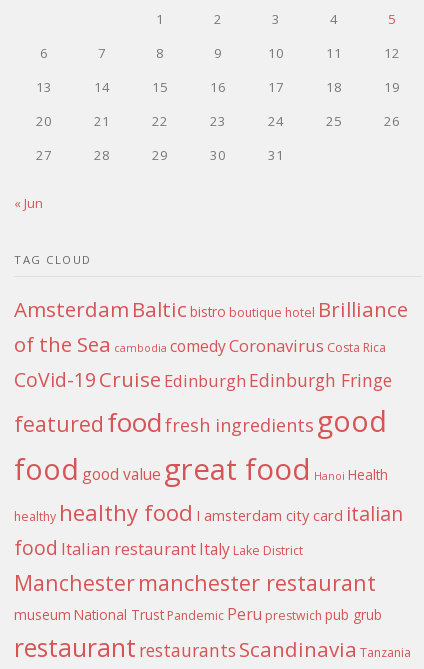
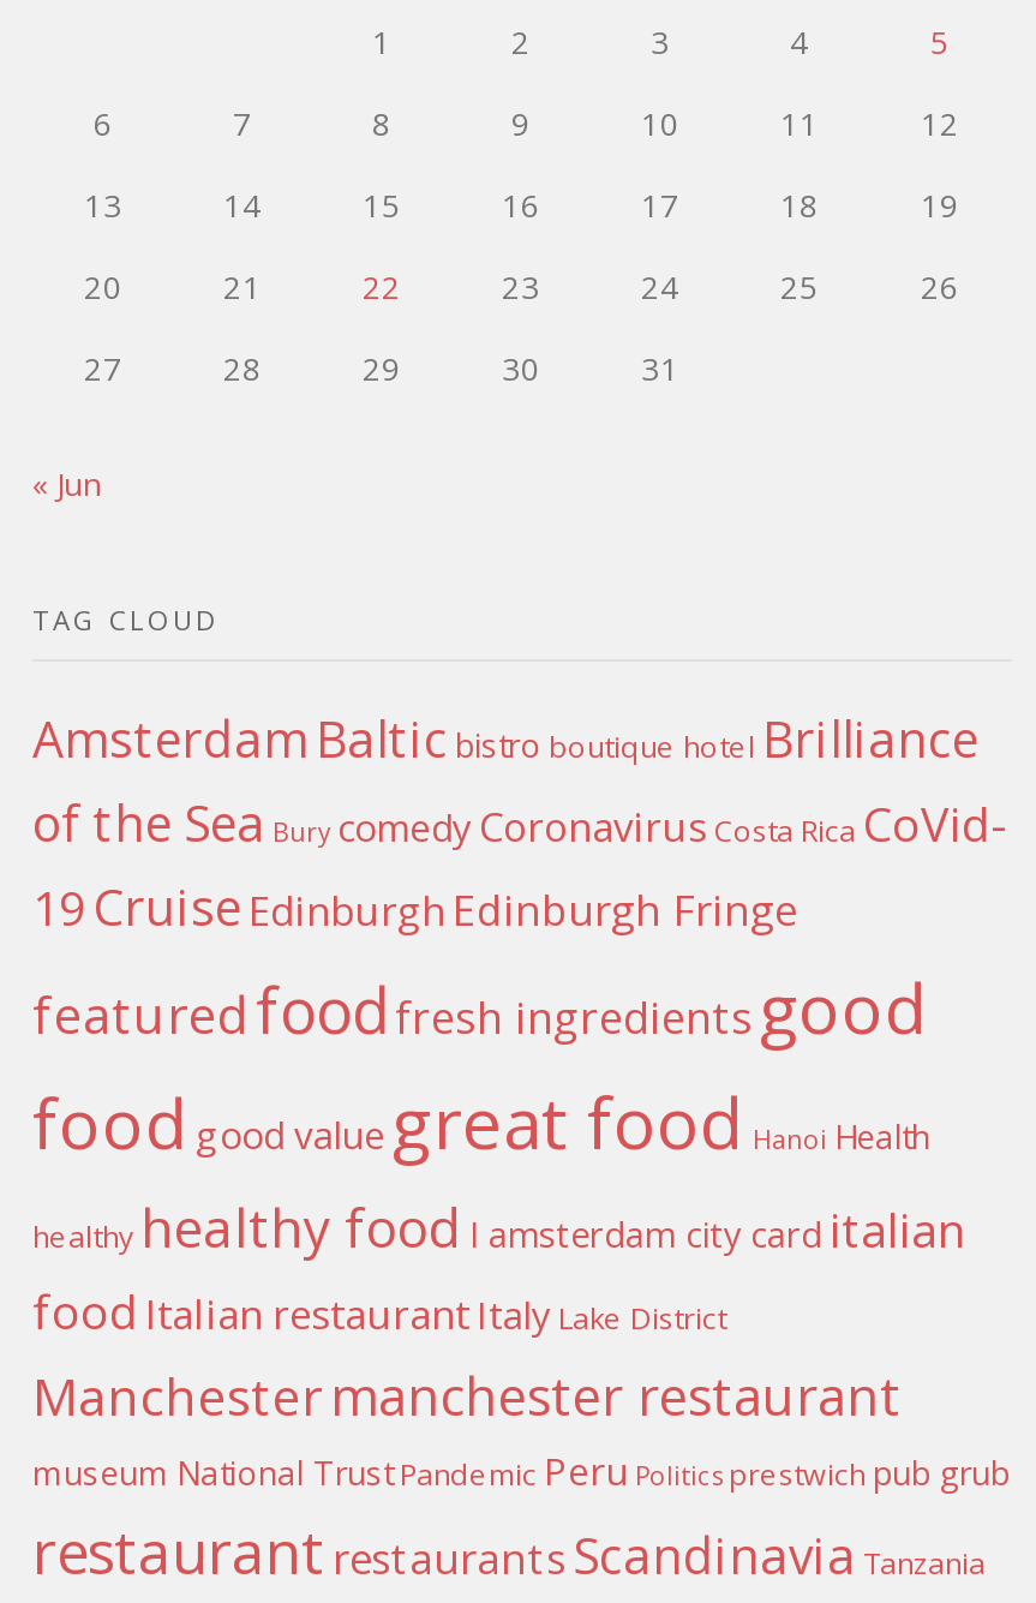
- of the Sea cambodia comedy Coronavirus Costa Rica
- CoVid-19 Cruise Edinburgh Edinburgh Fringe
+ of the Sea Bury comedy Coronavirus Costa Rica CoVid-
+ 19 Cruise Edinburgh Edinburgh Fringe

- museum National Trust Pandemic Peru prestwich pub grub
+ museum National Trust Pandemic Peru Politics prestwich pub grub
